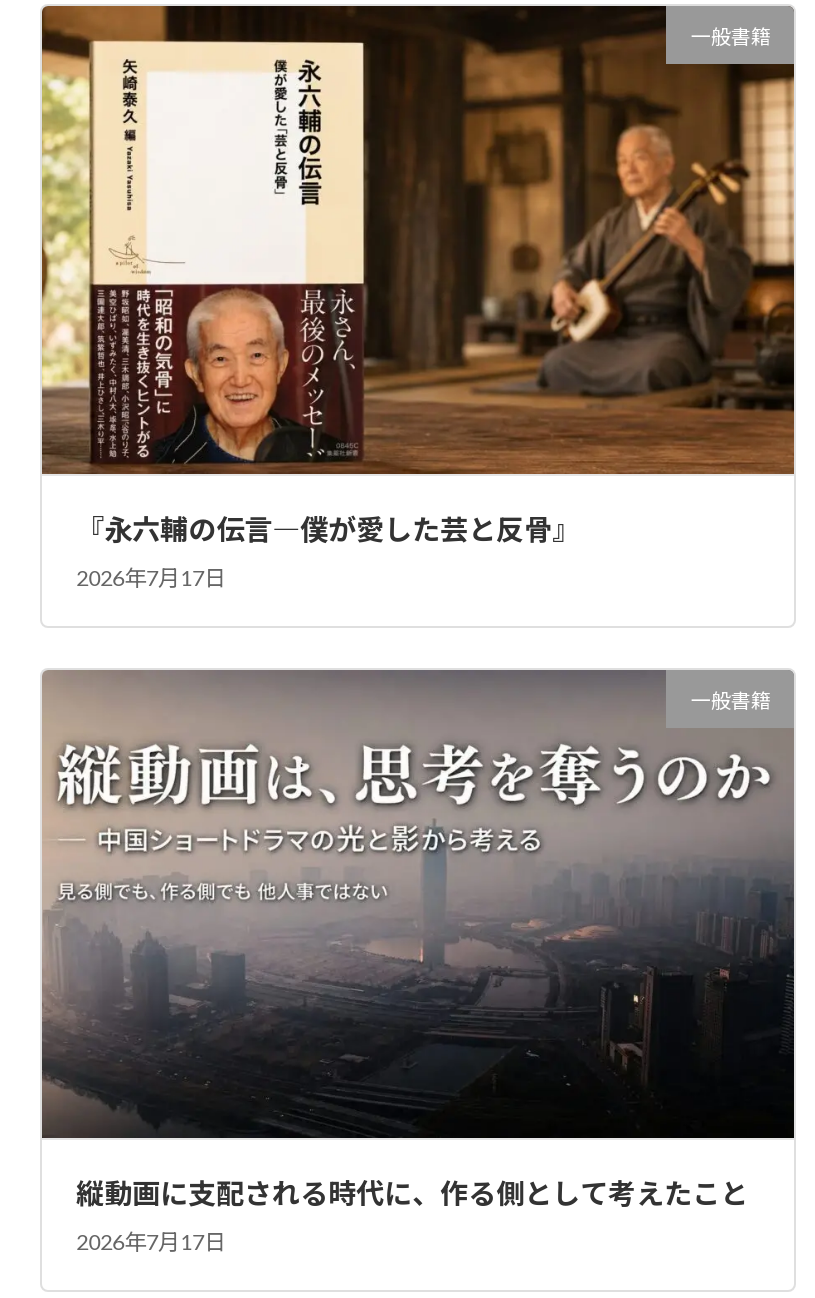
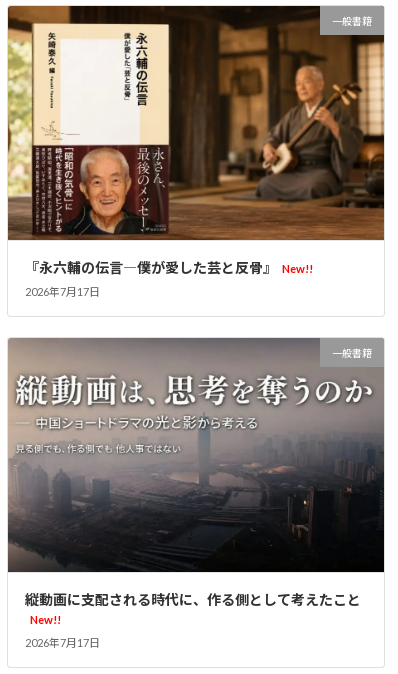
- 『永六輔の伝言―僕が愛した芸と反骨』
+ 『永六輔の伝言―僕が愛した芸と反骨』 New!!

+ New!!
